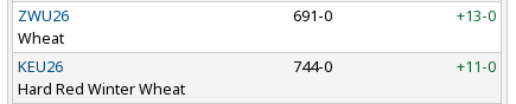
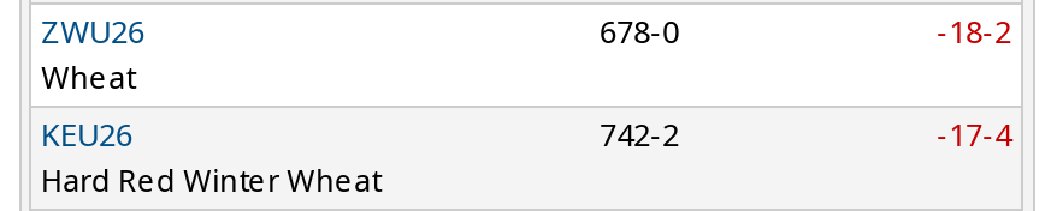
- 691-0
+ 678-0

- +13-0
+ -18-2

- 744-0
+ 742-2

- +11-0
+ -17-4
